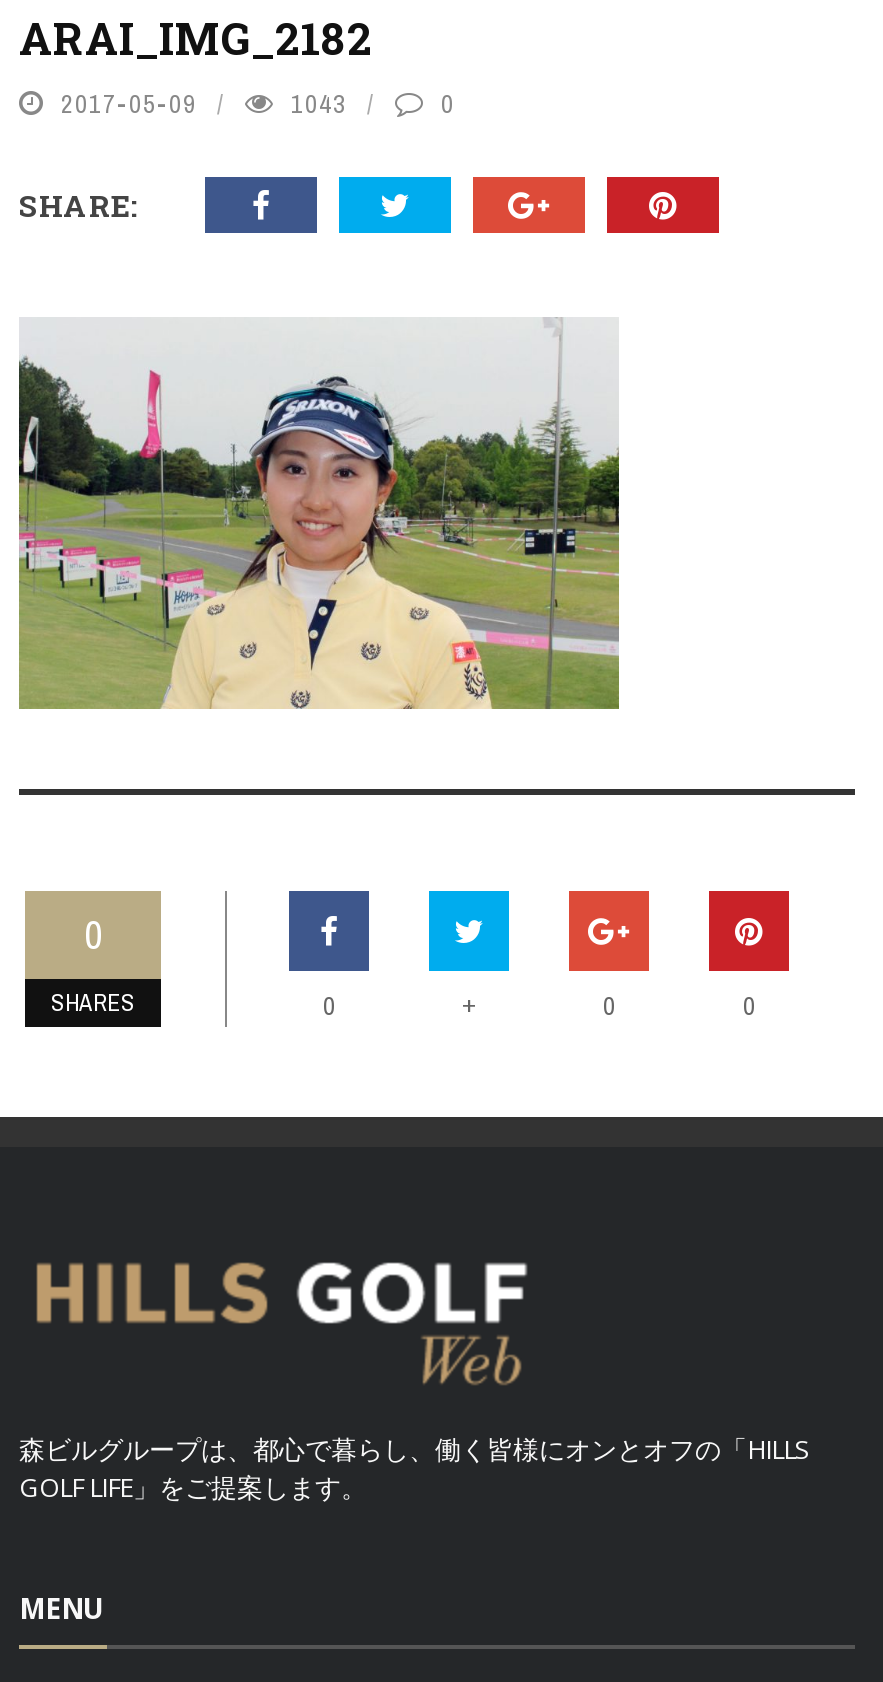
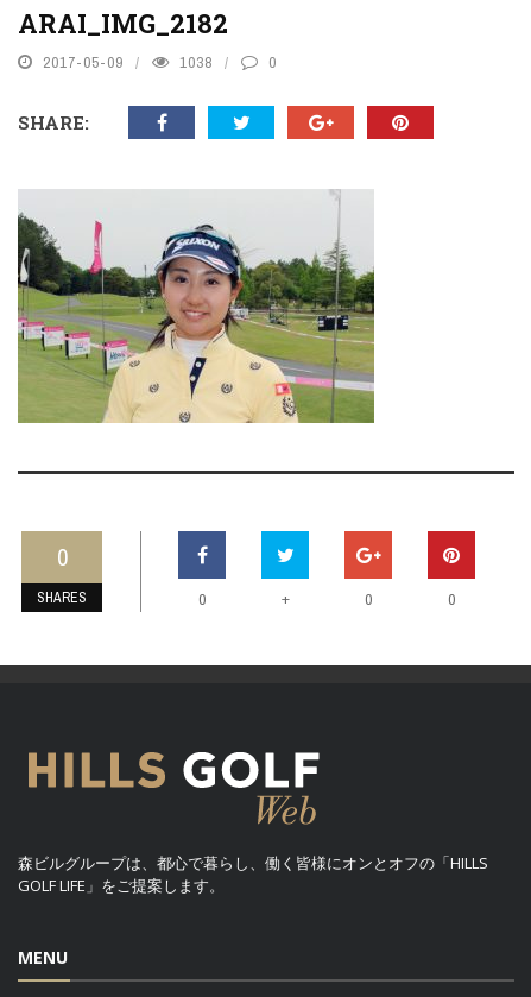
- 1043
+ 1038
